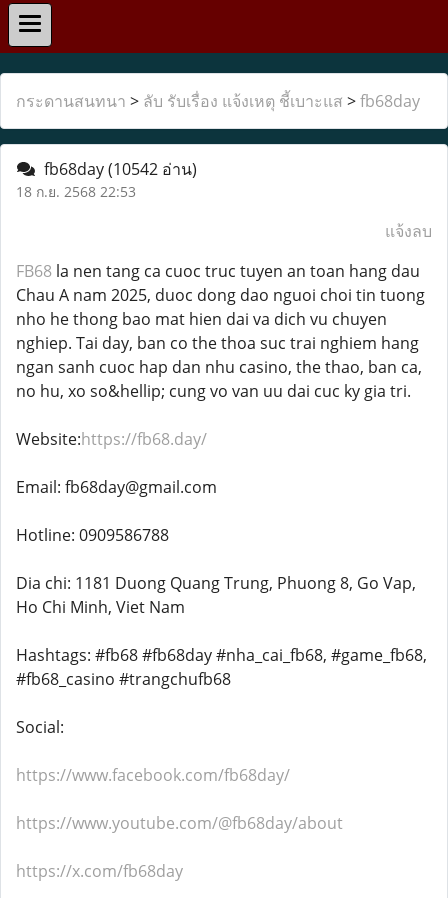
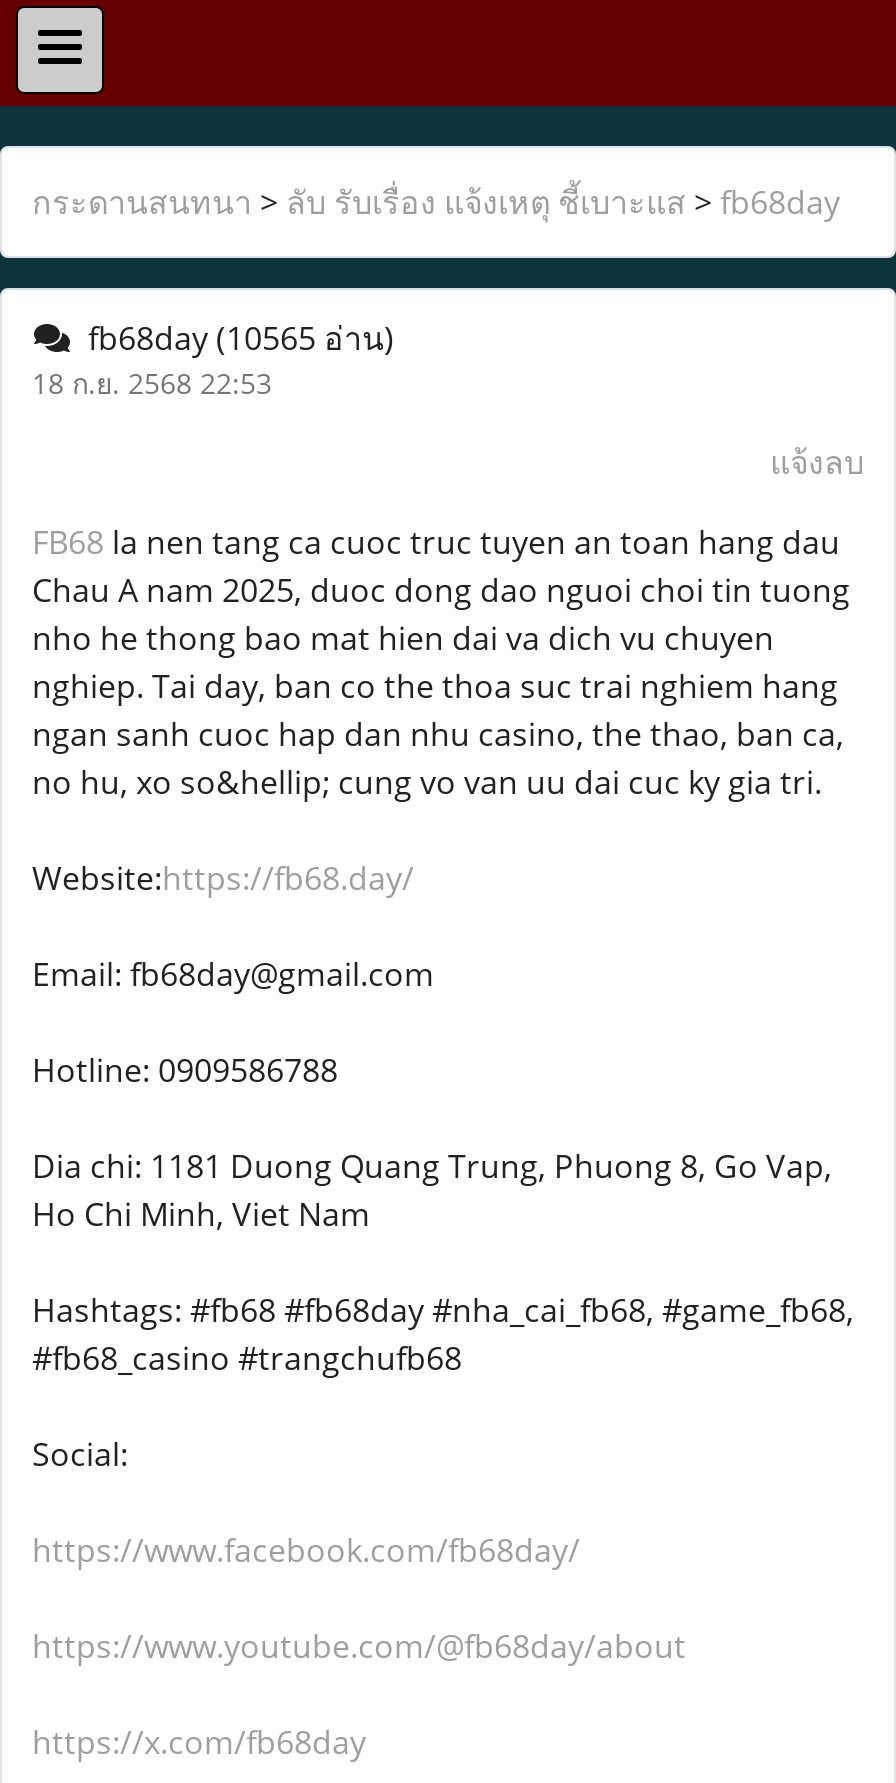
- fb68day (10542 อ่าน)
+ fb68day (10565 อ่าน)
